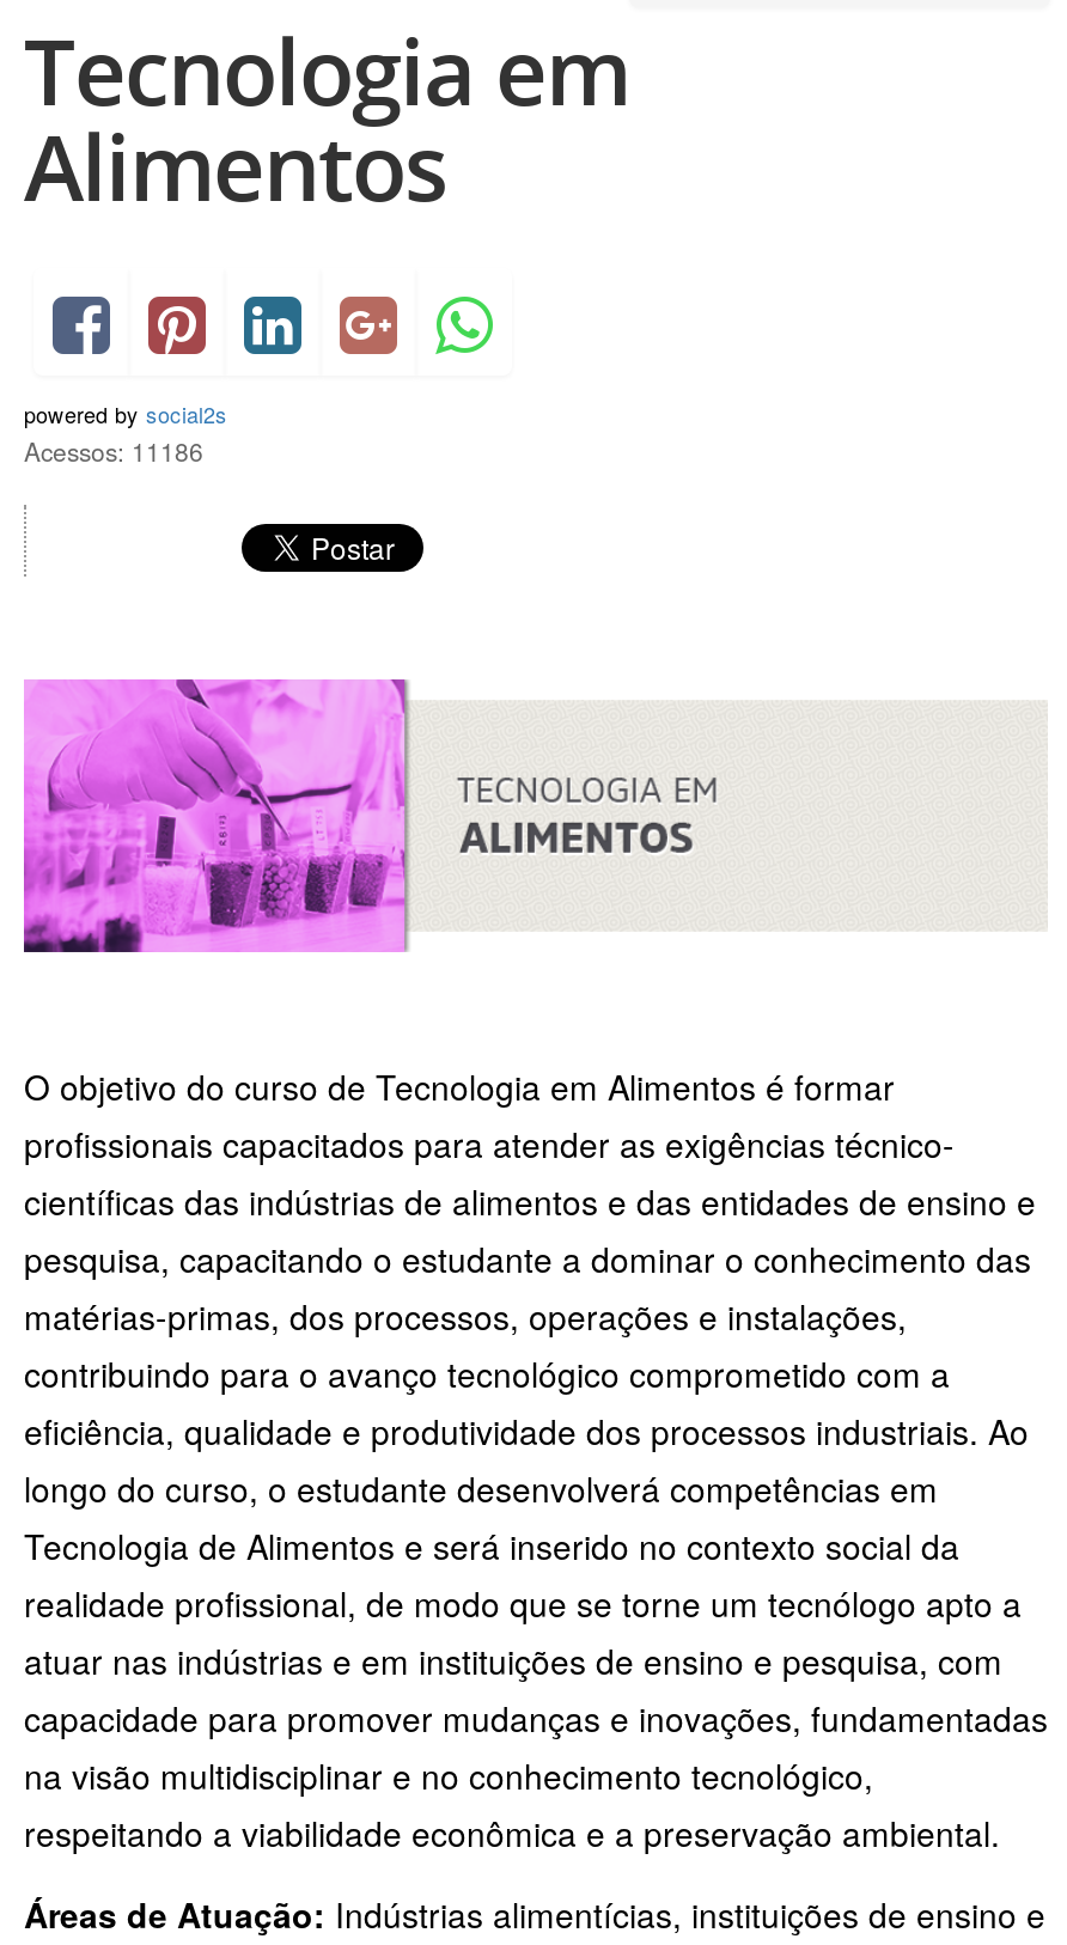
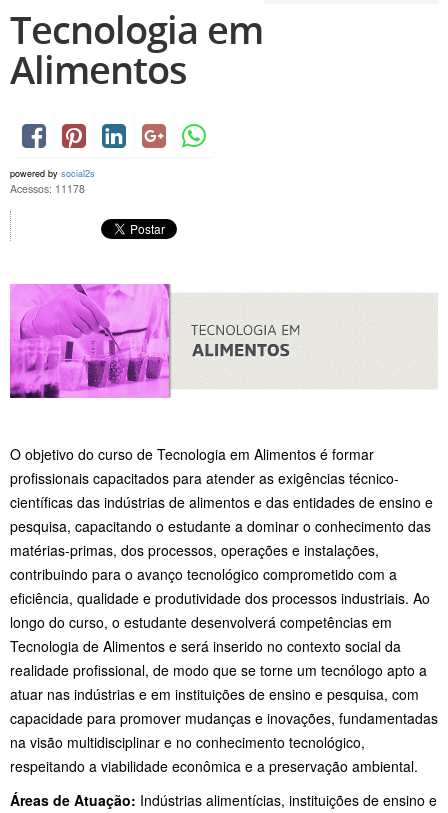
- Acessos: 11186
+ Acessos: 11178
